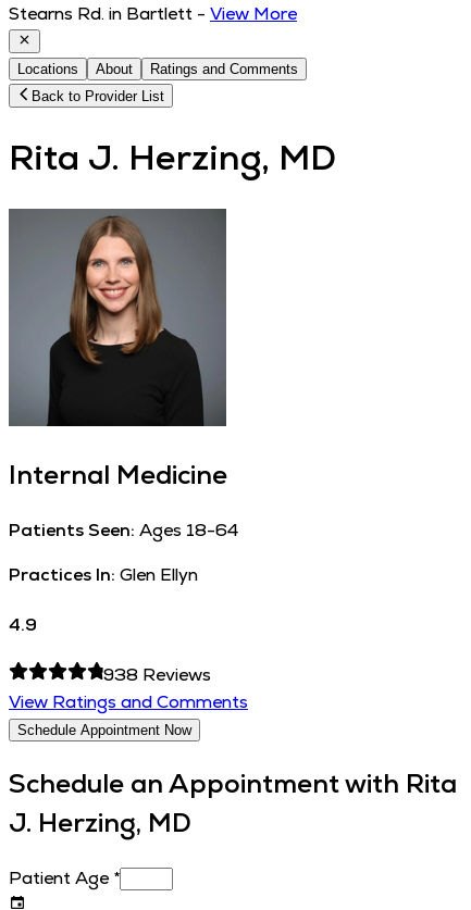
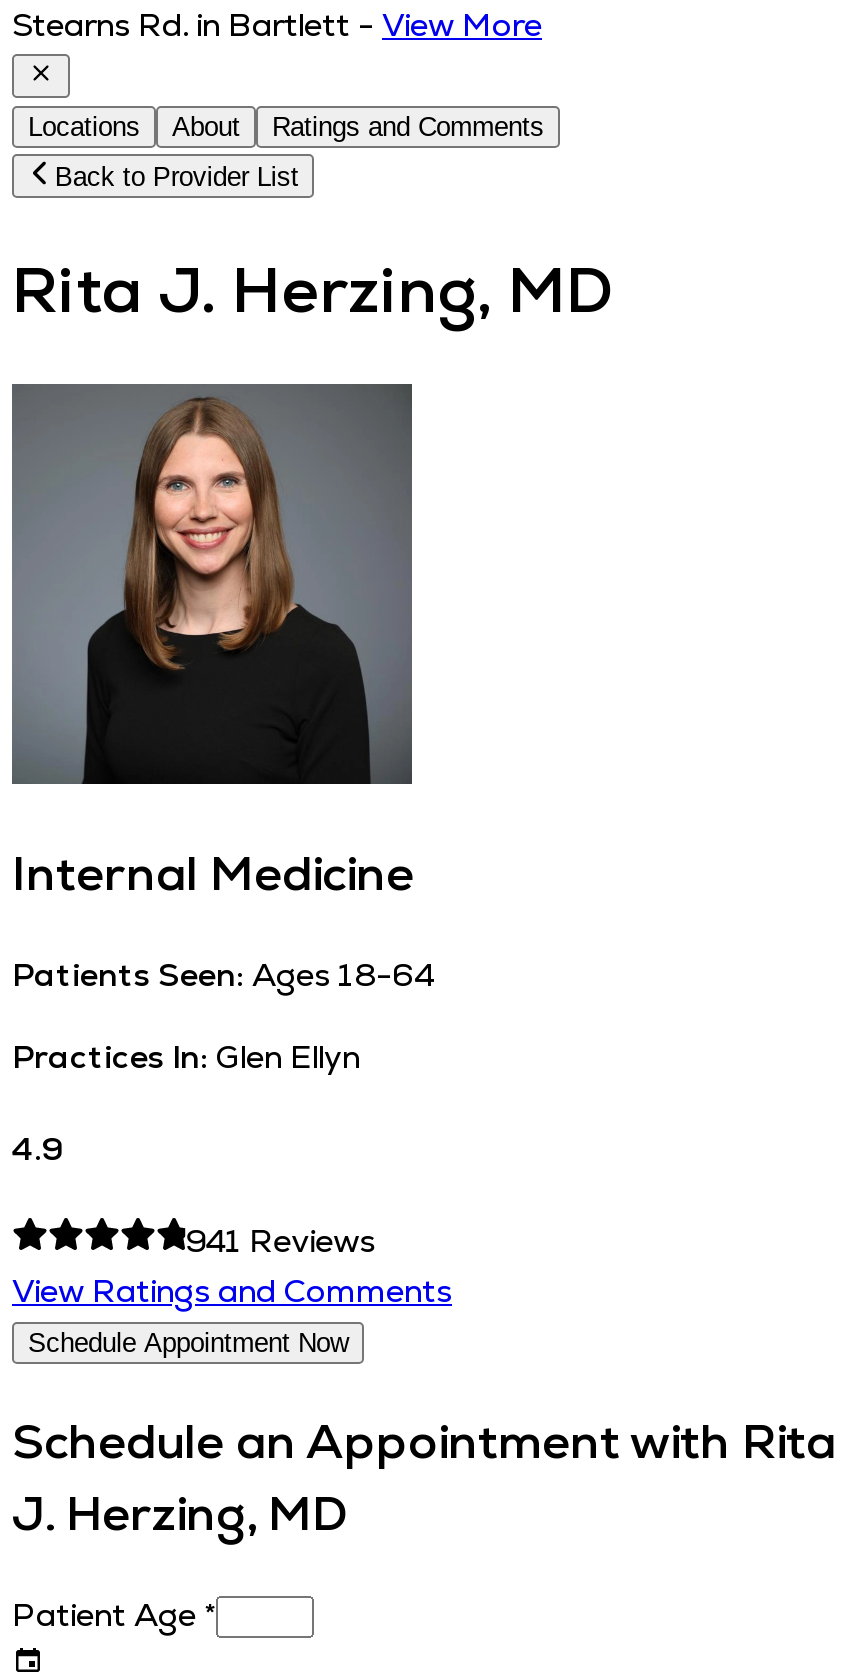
- 938 Reviews
+ 941 Reviews
